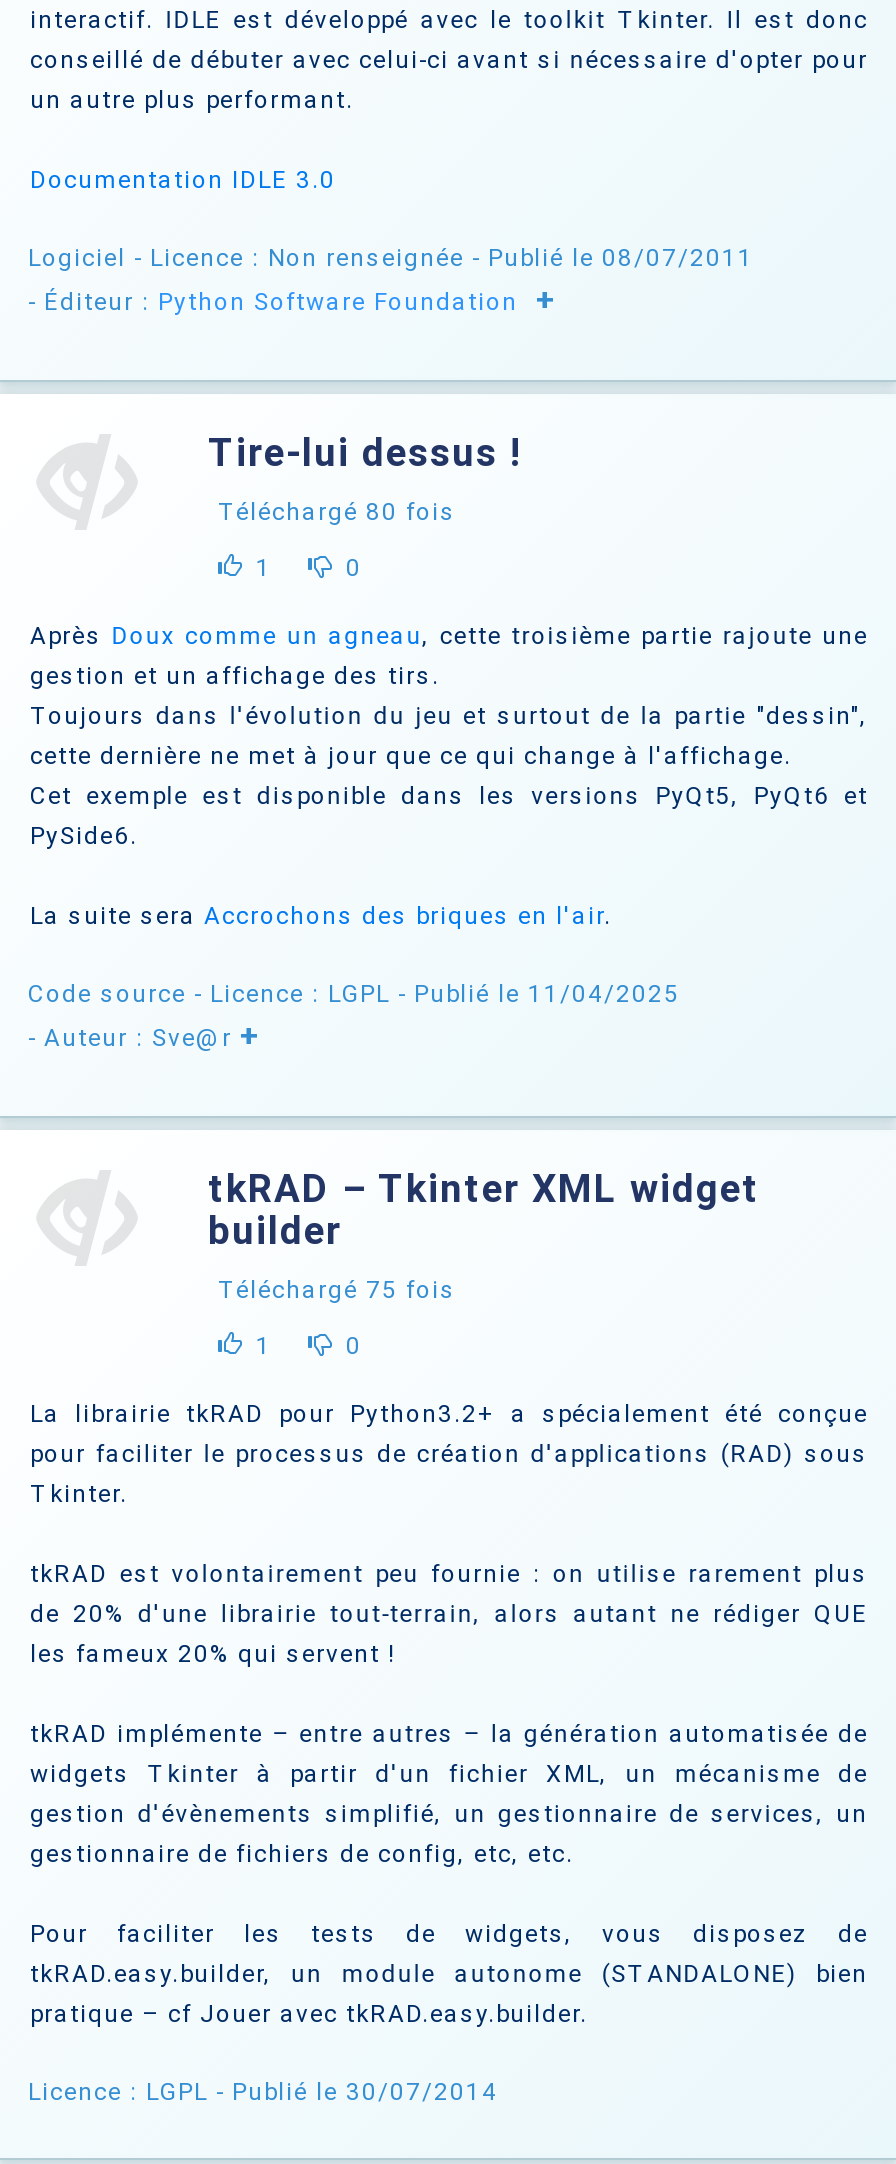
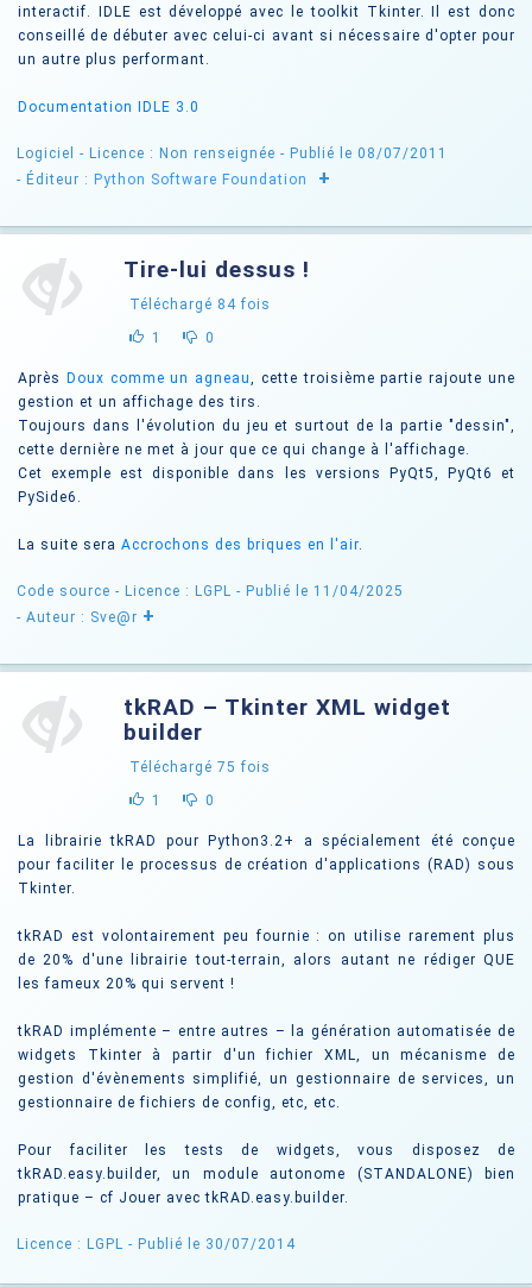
- Téléchargé 80 fois
+ Téléchargé 84 fois
